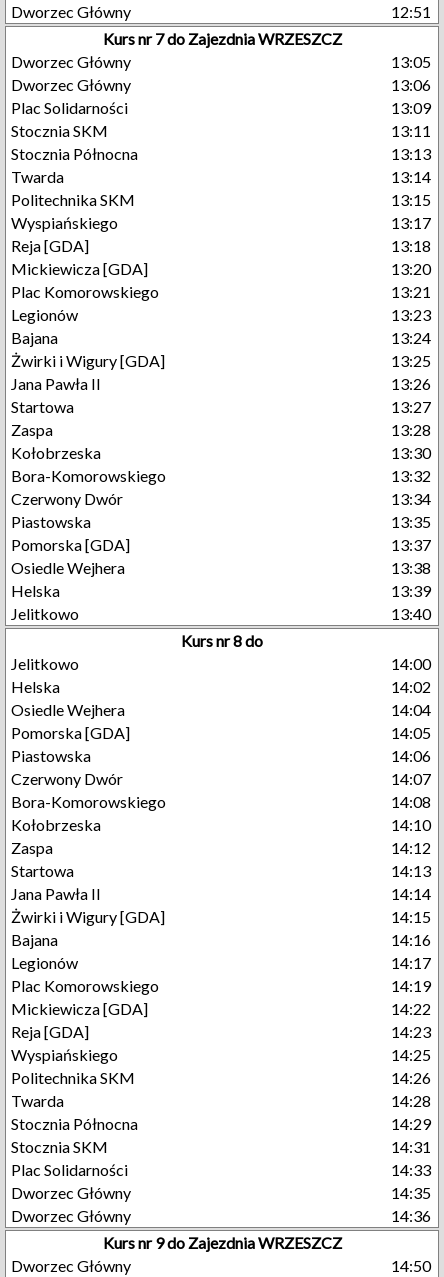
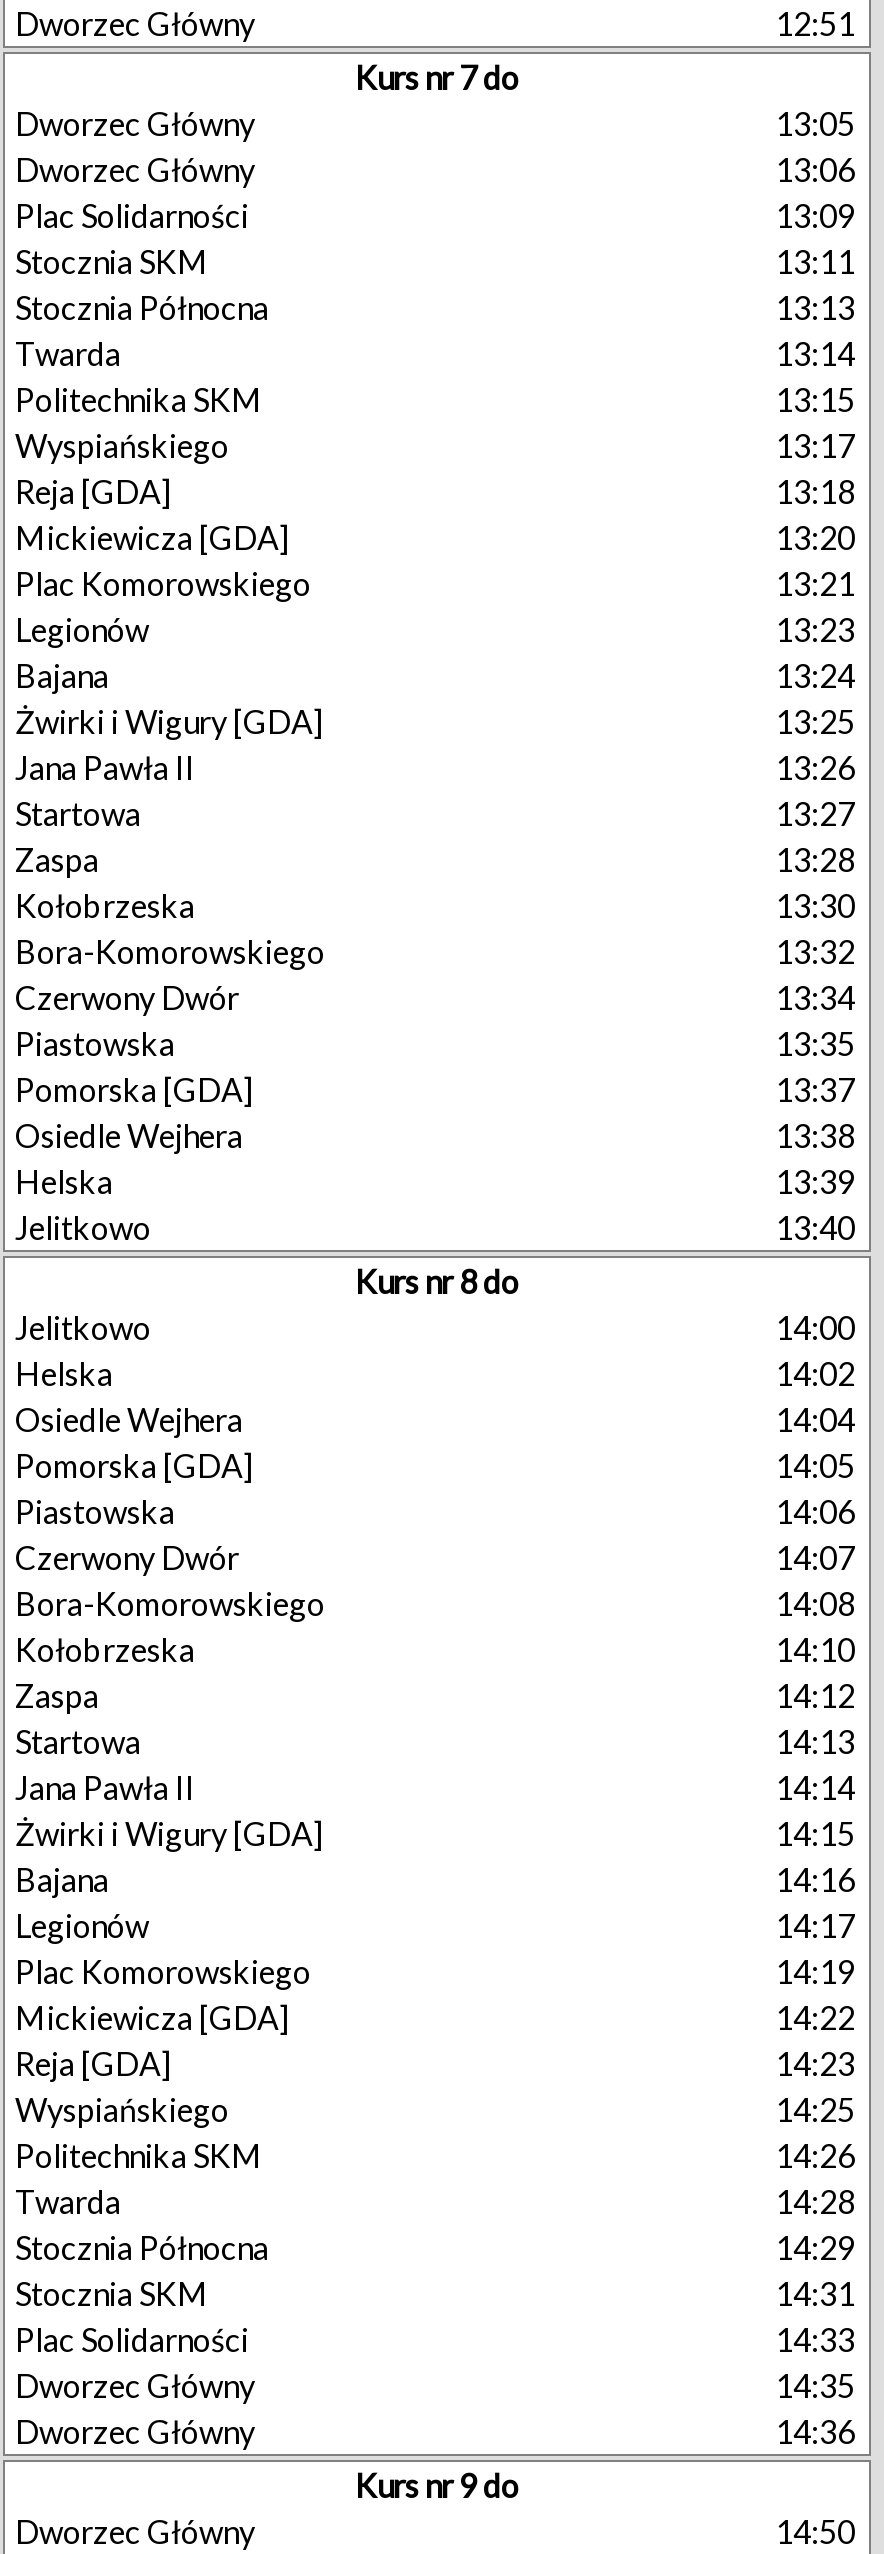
- Kurs nr 7 do Zajezdnia WRZESZCZ
+ Kurs nr 7 do

- Kurs nr 9 do Zajezdnia WRZESZCZ
+ Kurs nr 9 do
